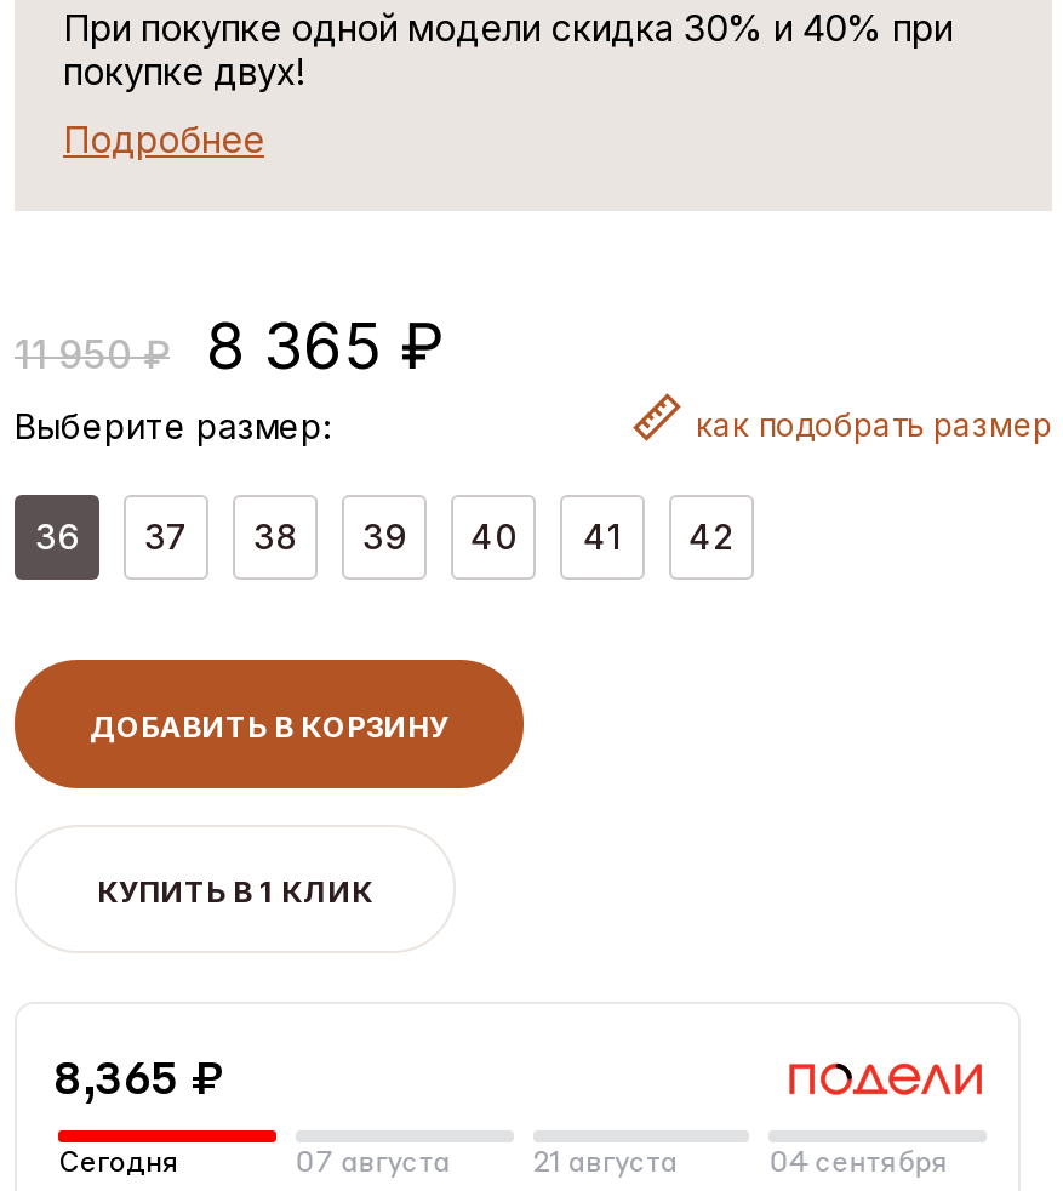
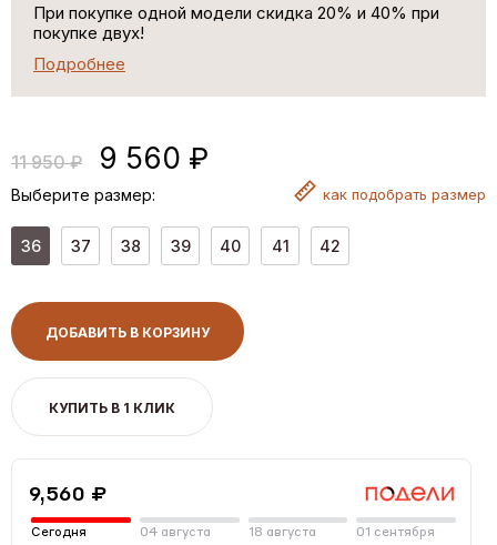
- При покупке одной модели скидка 30% и 40% при
+ При покупке одной модели скидка 20% и 40% при

- 8 365 ₽
+ 9 560 ₽

- 8,365 ₽
+ 9,560 ₽

- 07 августа
+ 04 августа

- 21 августа
+ 18 августа

- 04 сентября
+ 01 сентября
